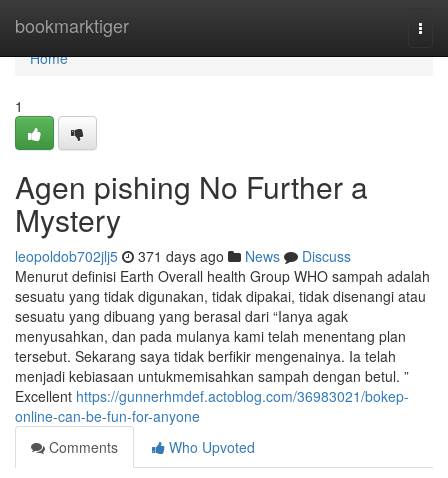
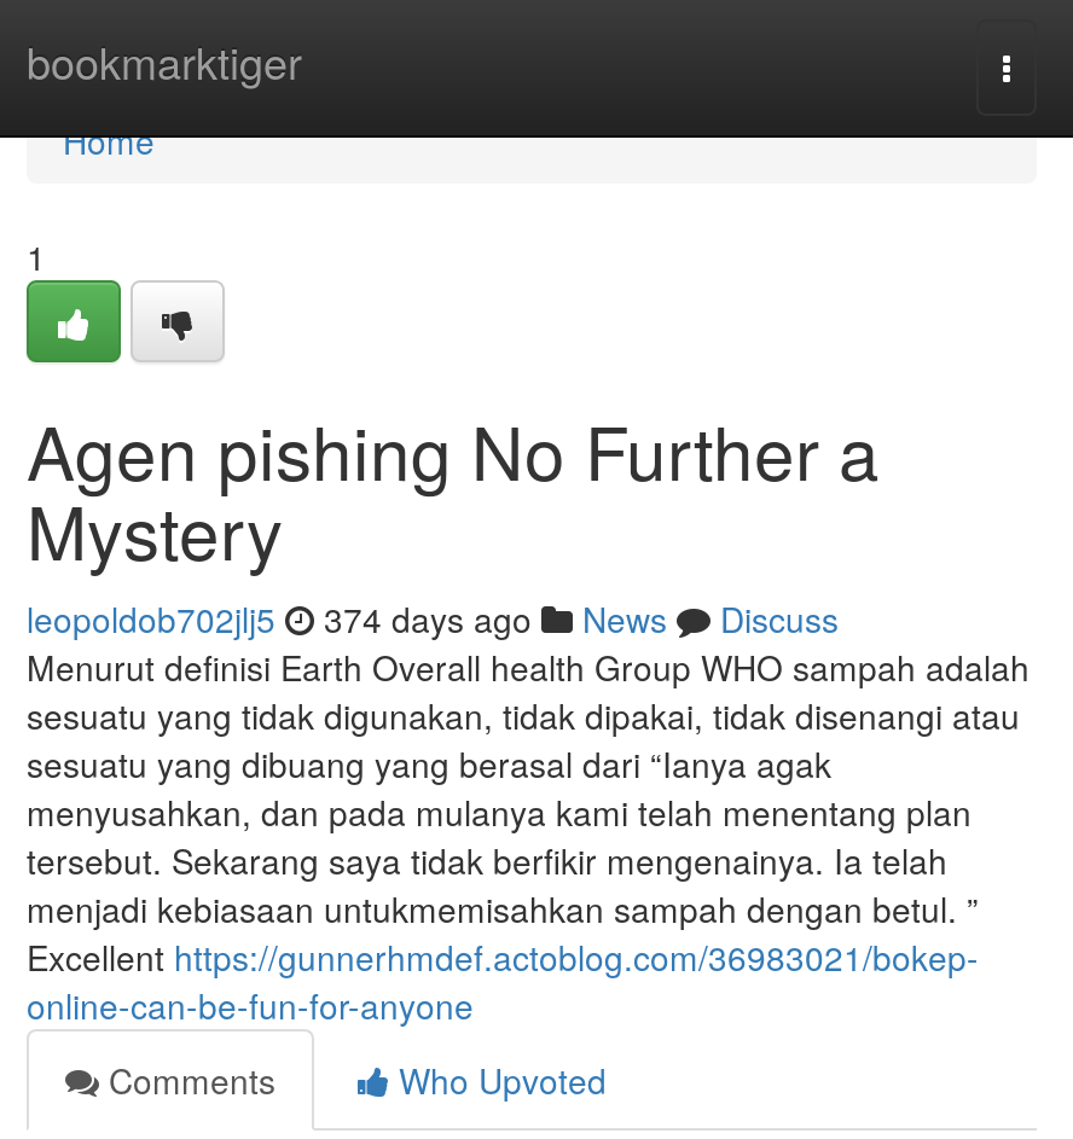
- leopoldob702jlj5 371 days ago News Discuss
+ leopoldob702jlj5 374 days ago News Discuss
